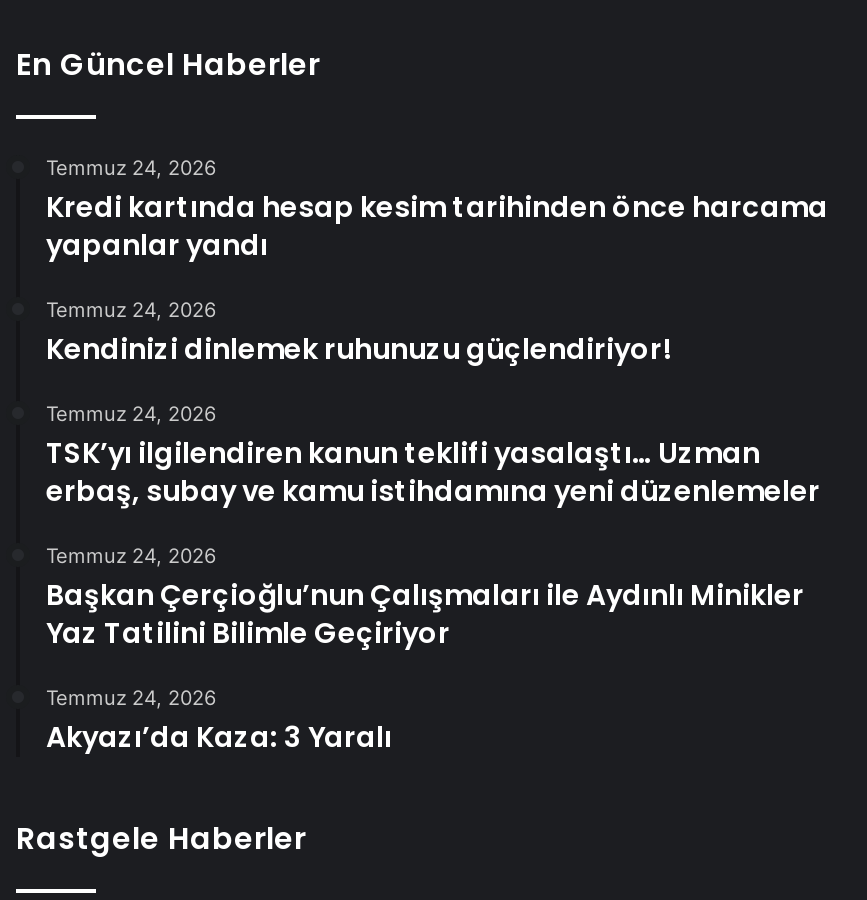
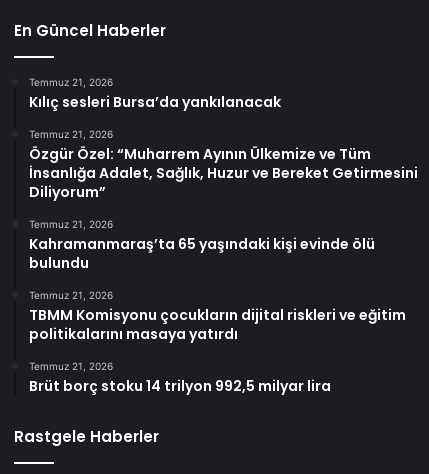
- Temmuz 24, 2026
- Kredi kartında hesap kesim tarihinden önce harcama
- yapanlar yandı
+ Temmuz 21, 2026
+ Kılıç sesleri Bursa’da yankılanacak

- Temmuz 24, 2026
- Kendinizi dinlemek ruhunuzu güçlendiriyor!
+ Temmuz 21, 2026
+ Özgür Özel: “Muharrem Ayının Ülkemize ve Tüm
+ İnsanlığa Adalet, Sağlık, Huzur ve Bereket Getirmesini
+ Diliyorum”

- Temmuz 24, 2026
- TSK’yı ilgilendiren kanun teklifi yasalaştı… Uzman
- erbaş, subay ve kamu istihdamına yeni düzenlemeler
+ Temmuz 21, 2026
+ Kahramanmaraş’ta 65 yaşındaki kişi evinde ölü
+ bulundu

- Temmuz 24, 2026
- Başkan Çerçioğlu’nun Çalışmaları ile Aydınlı Minikler
- Yaz Tatilini Bilimle Geçiriyor
+ Temmuz 21, 2026
+ TBMM Komisyonu çocukların dijital riskleri ve eğitim
+ politikalarını masaya yatırdı

- Temmuz 24, 2026
- Akyazı’da Kaza: 3 Yaralı
+ Temmuz 21, 2026
+ Brüt borç stoku 14 trilyon 992,5 milyar lira
